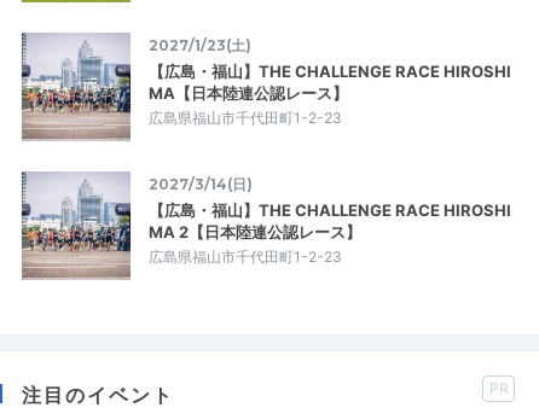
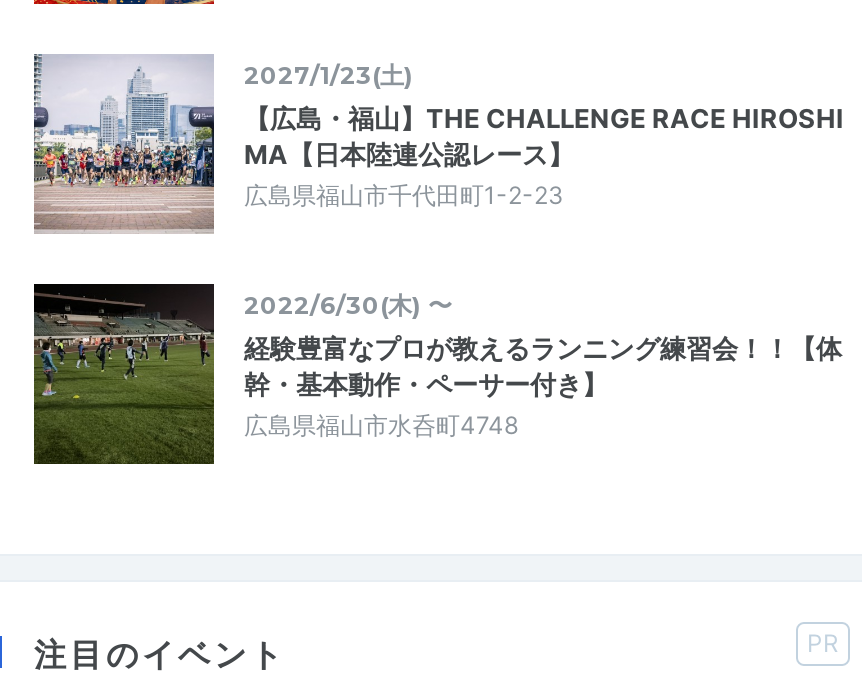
- [image]
- 2027/3/14(日)
- 【広島・福山】THE CHALLENGE RACE HIROSHI
- MA 2【日本陸連公認レース】
- 広島県福山市千代田町1-2-23
+ [image]
+ 2022/6/30(木) 〜
+ 経験豊富なプロが教えるランニング練習会！！【体
+ 幹・基本動作・ペーサー付き】
+ 広島県福山市水呑町4748
